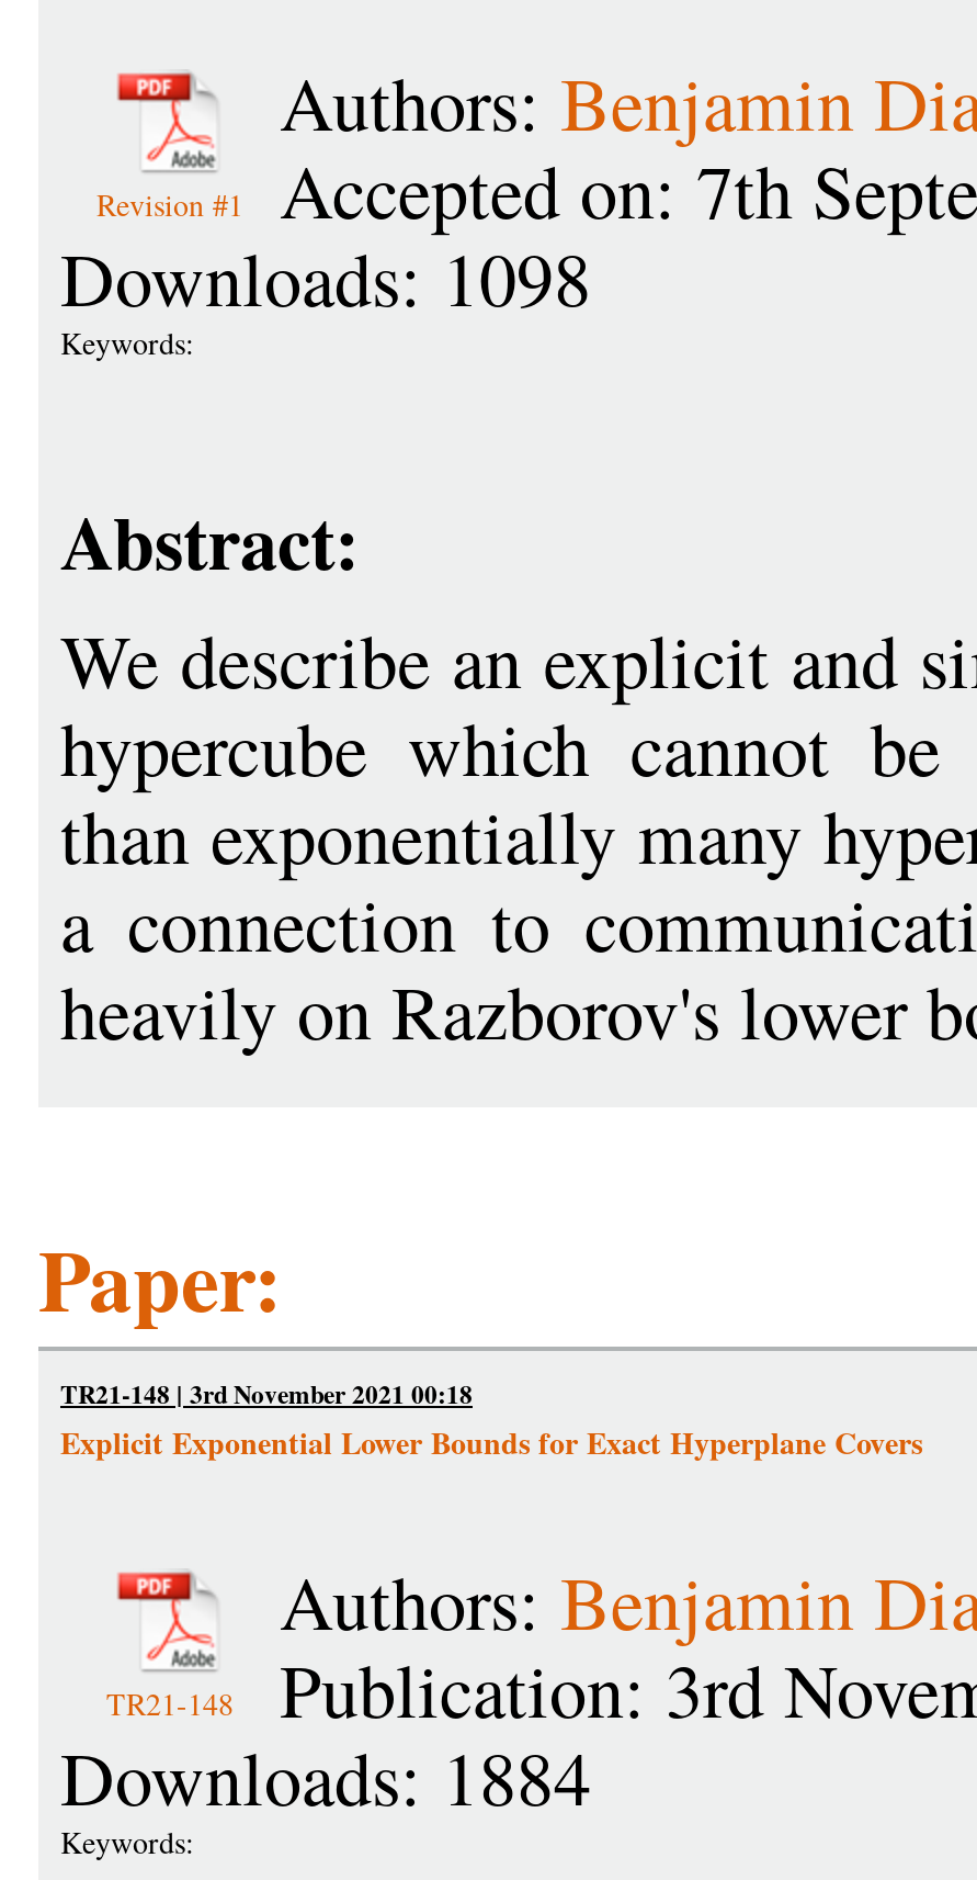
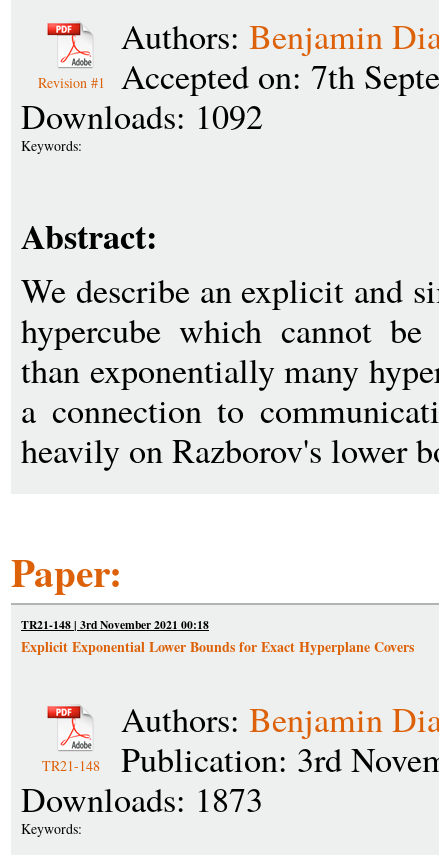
- Downloads: 1098
+ Downloads: 1092

- Downloads: 1884
+ Downloads: 1873
